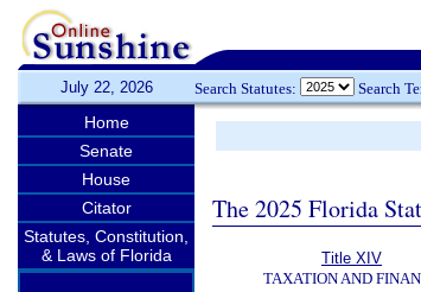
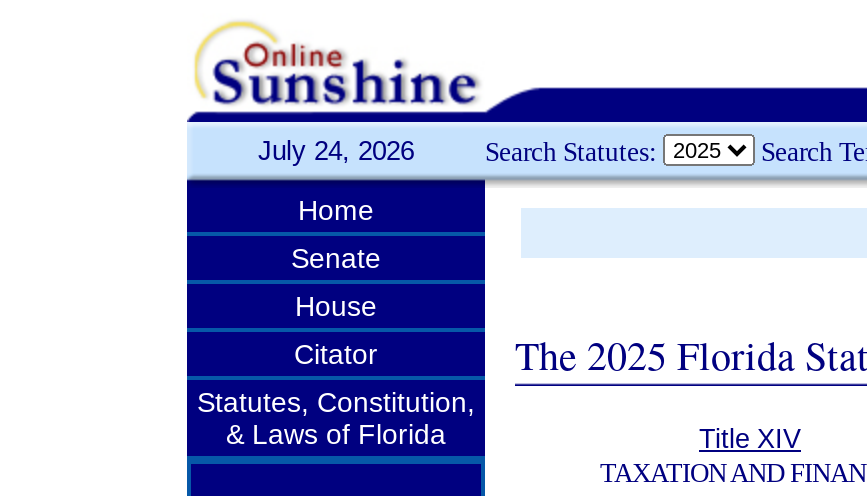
- July 22, 2026
+ July 24, 2026
